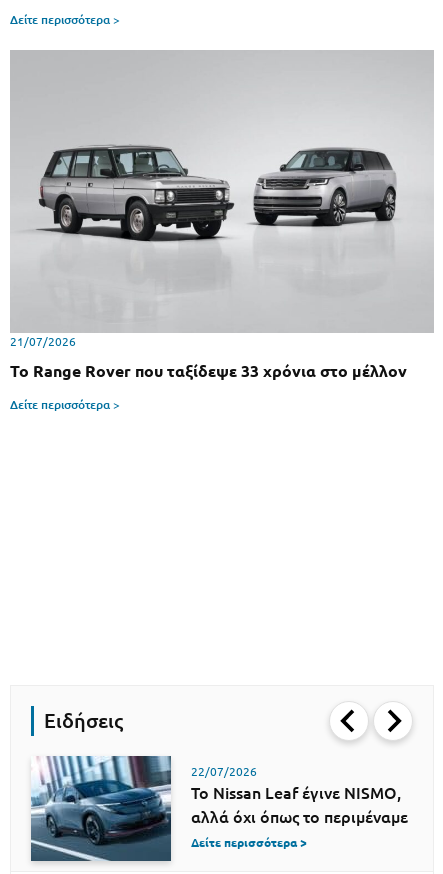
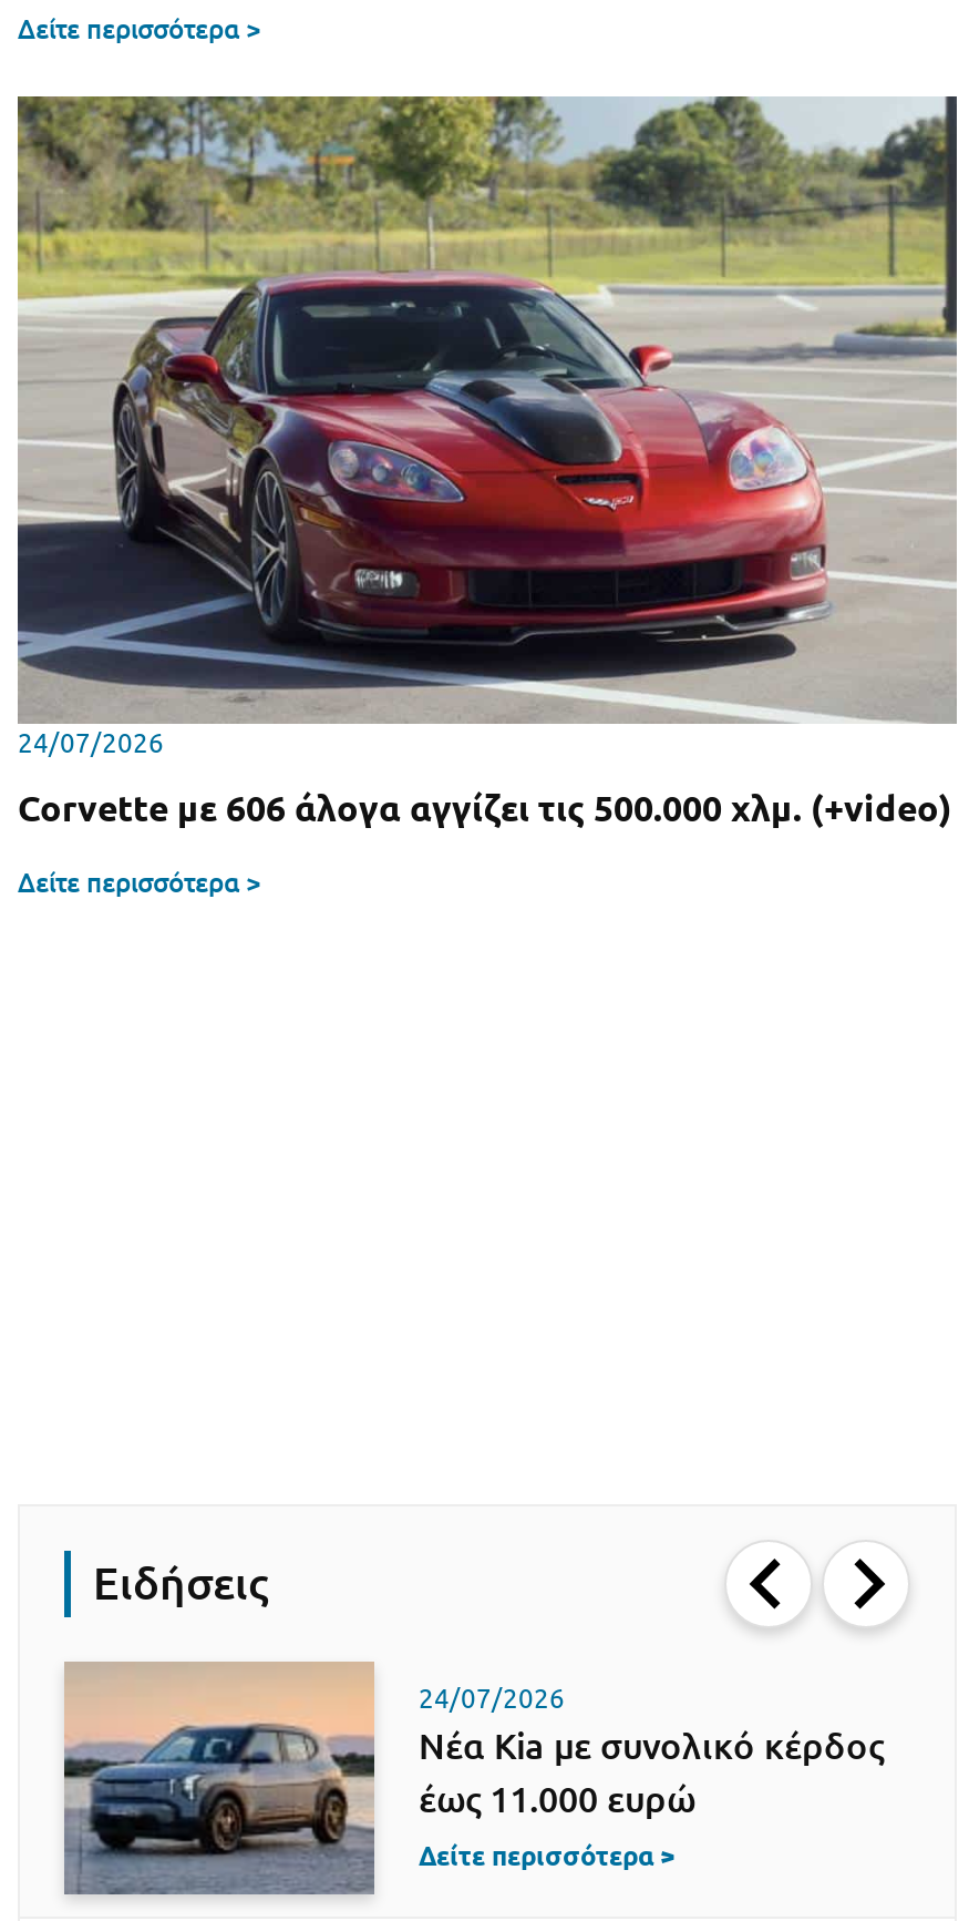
- [image]
- 21/07/2026
+ [image]
+ 24/07/2026

- Το Range Rover που ταξίδεψε 33 χρόνια στο μέλλον
+ Corvette με 606 άλογα αγγίζει τις 500.000 χλμ. (+video)

- [image]
- 22/07/2026
- Το Nissan Leaf έγινε NISMO,
- αλλά όχι όπως το περιμέναμε
+ [image]
+ 24/07/2026
+ Νέα Kia με συνολικό κέρδος
+ έως 11.000 ευρώ
